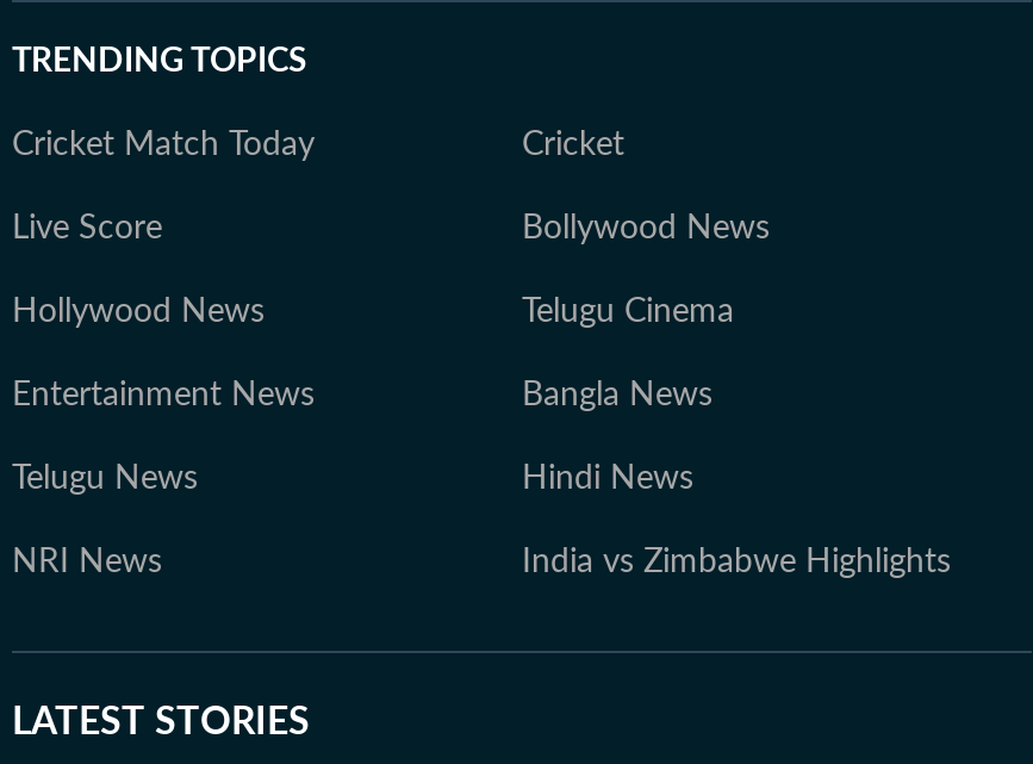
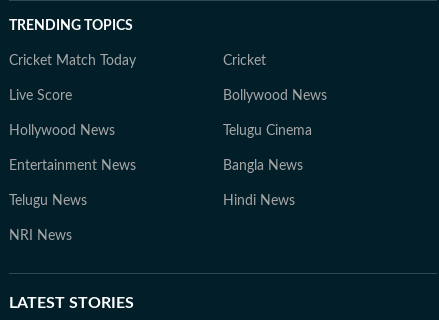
- India vs Zimbabwe Highlights
